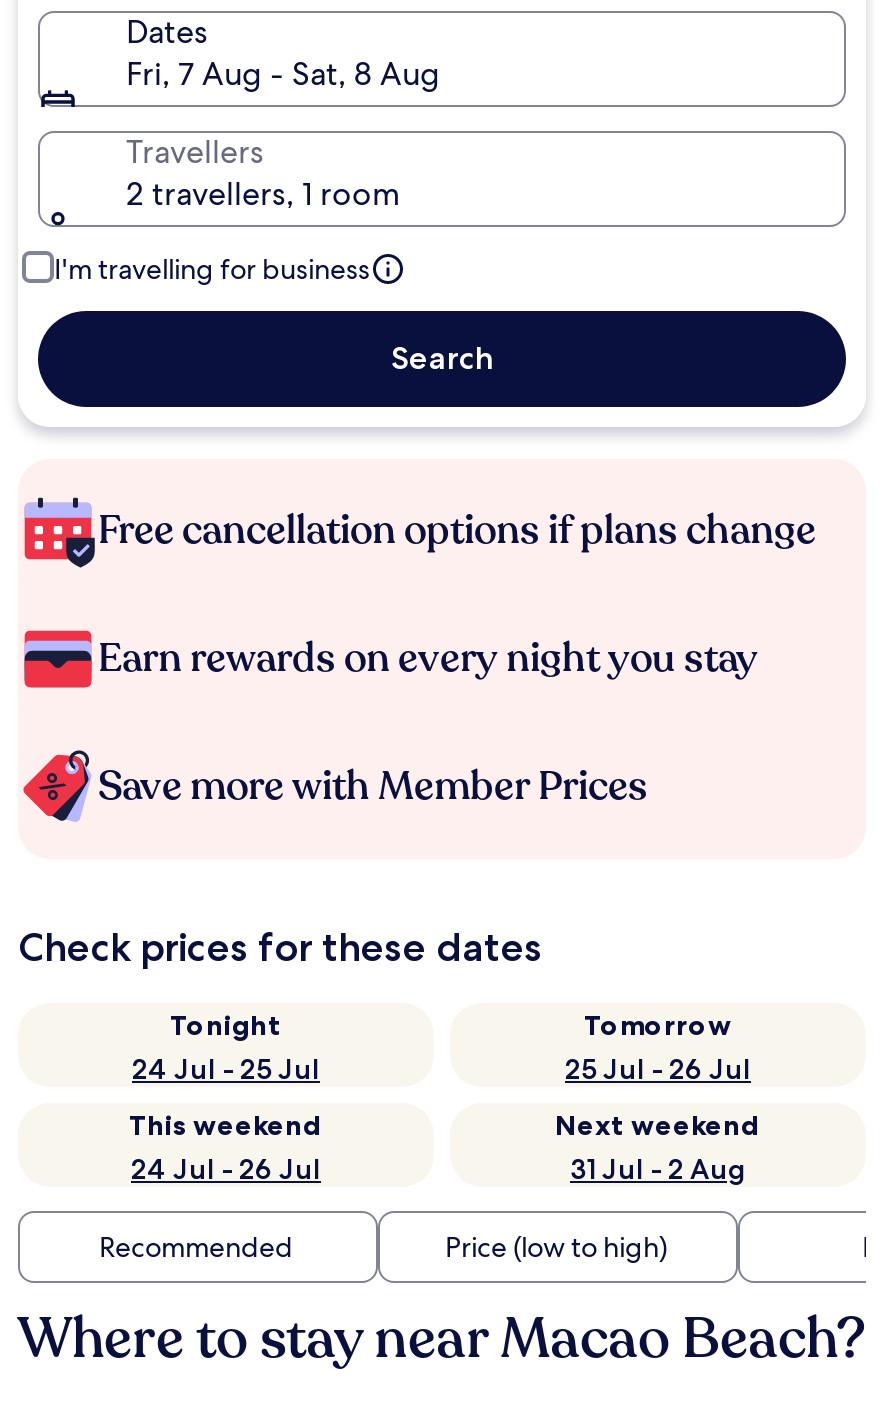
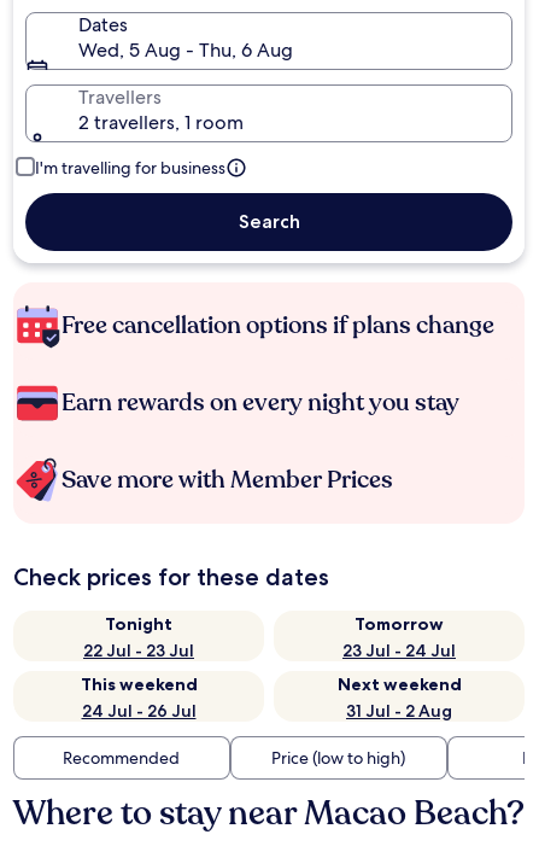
- Fri, 7 Aug - Sat, 8 Aug
+ Wed, 5 Aug - Thu, 6 Aug

- 24 Jul - 25 Jul
+ 22 Jul - 23 Jul

- 25 Jul - 26 Jul
+ 23 Jul - 24 Jul
